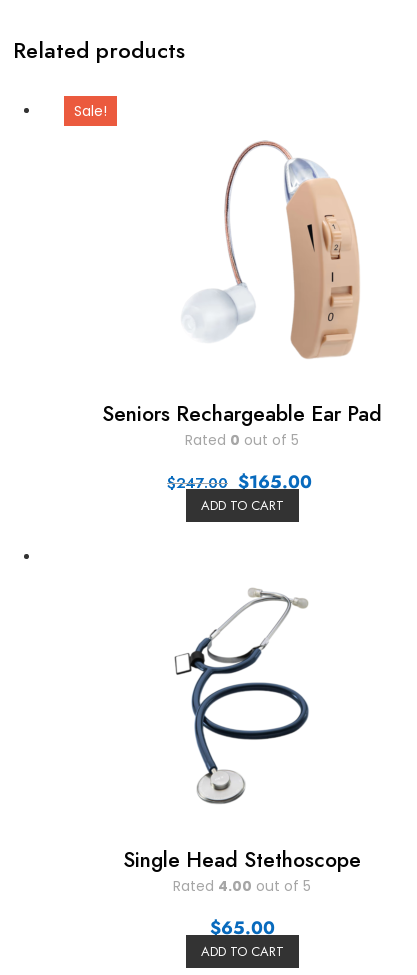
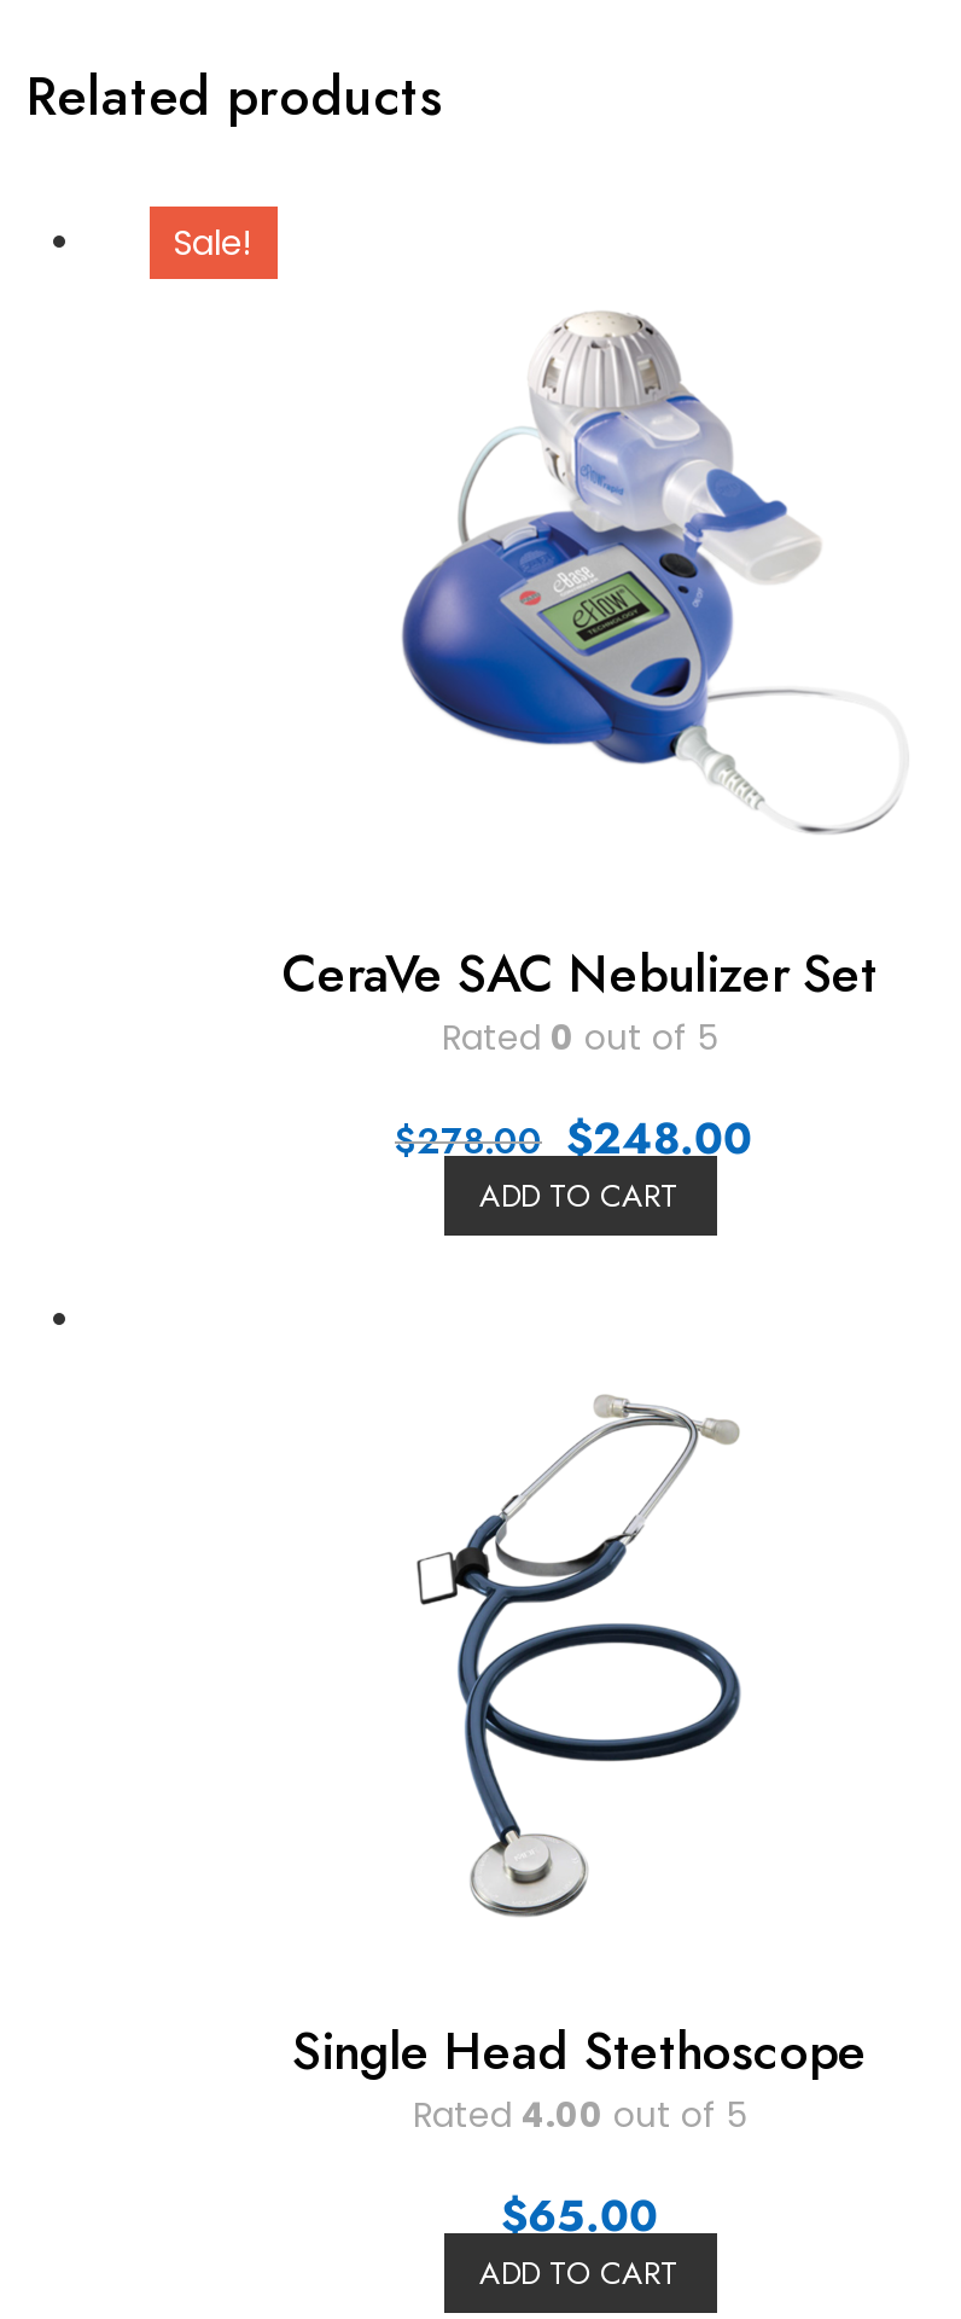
- [image]
+ [image]

- Seniors Rechargeable Ear Pad
+ CeraVe SAC Nebulizer Set

- $247.00 $165.00
+ $278.00 $248.00
